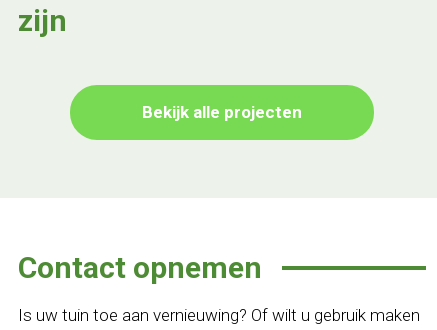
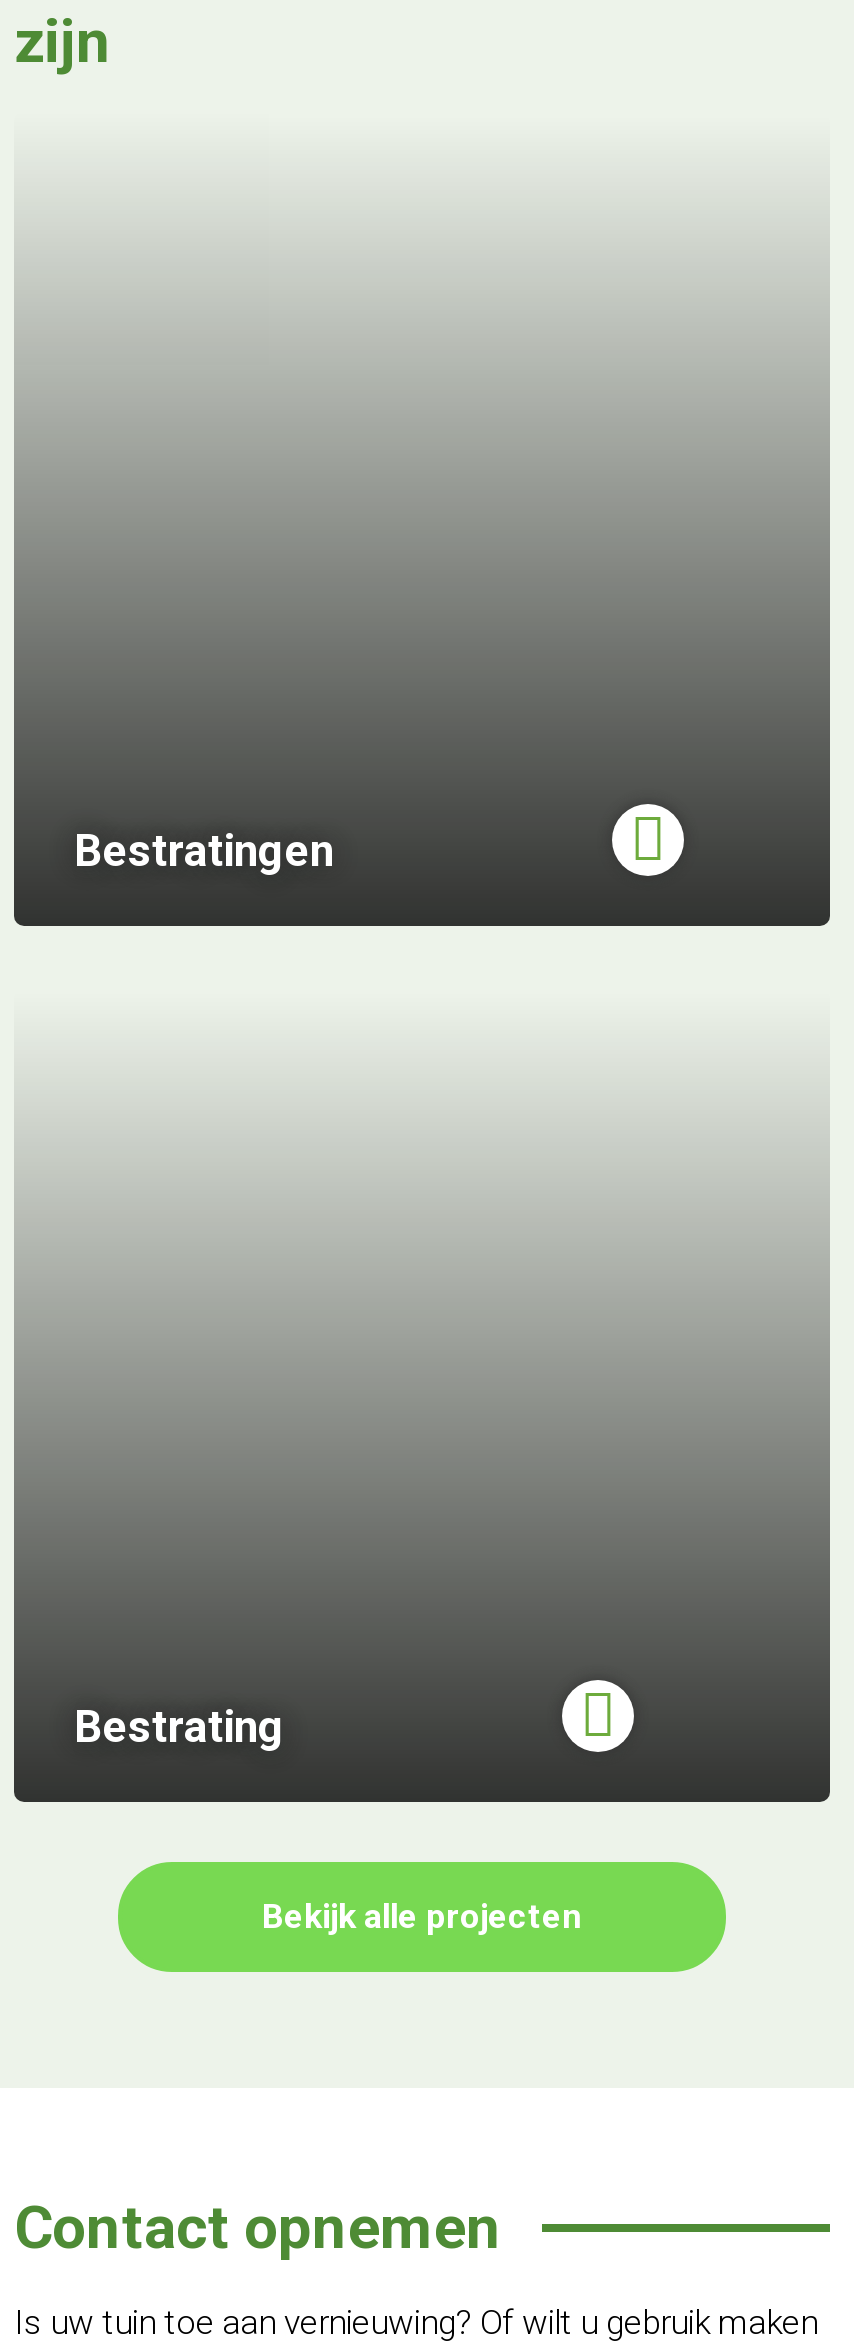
+ [image]
+ Bestratingen

+ [image]
+ Bestrating
